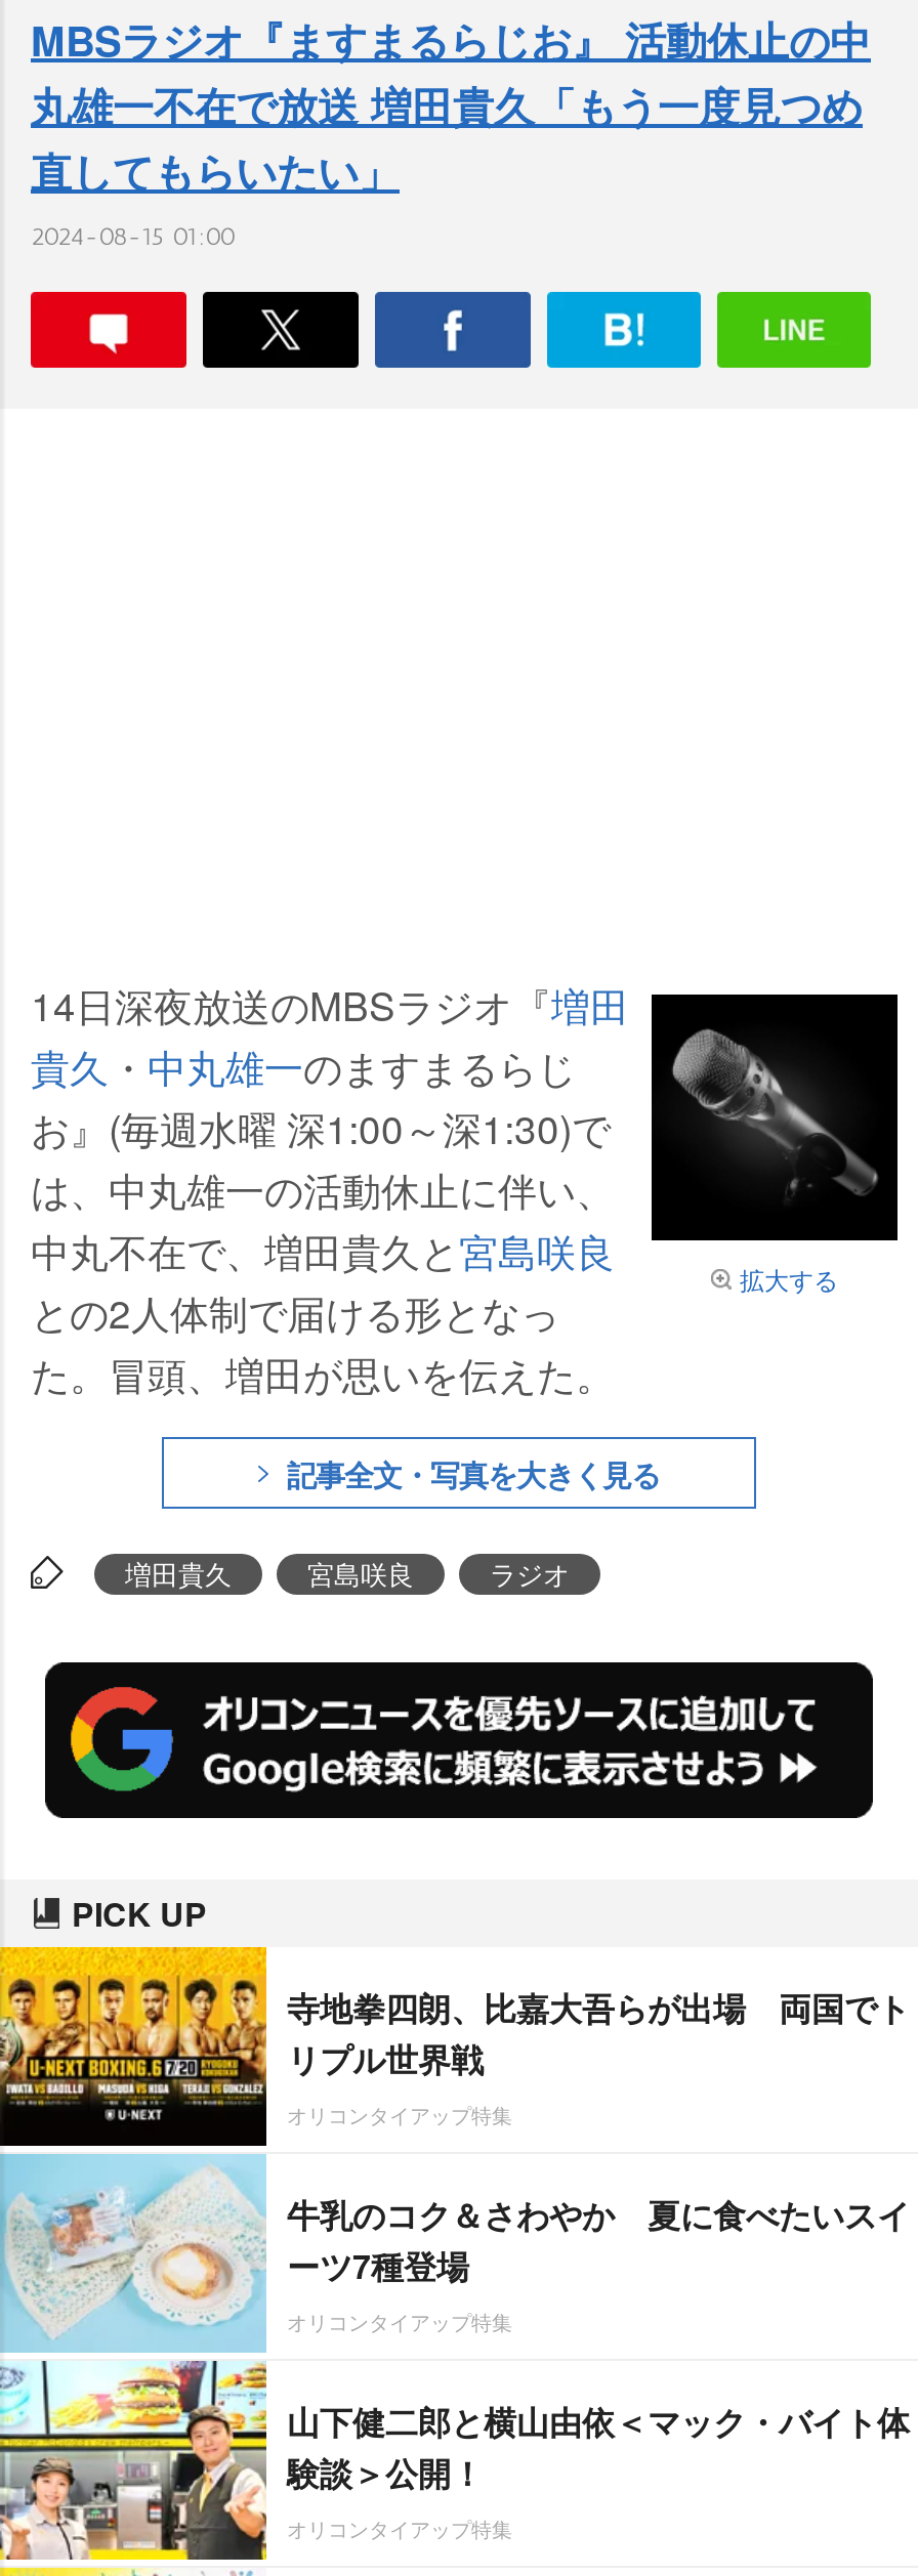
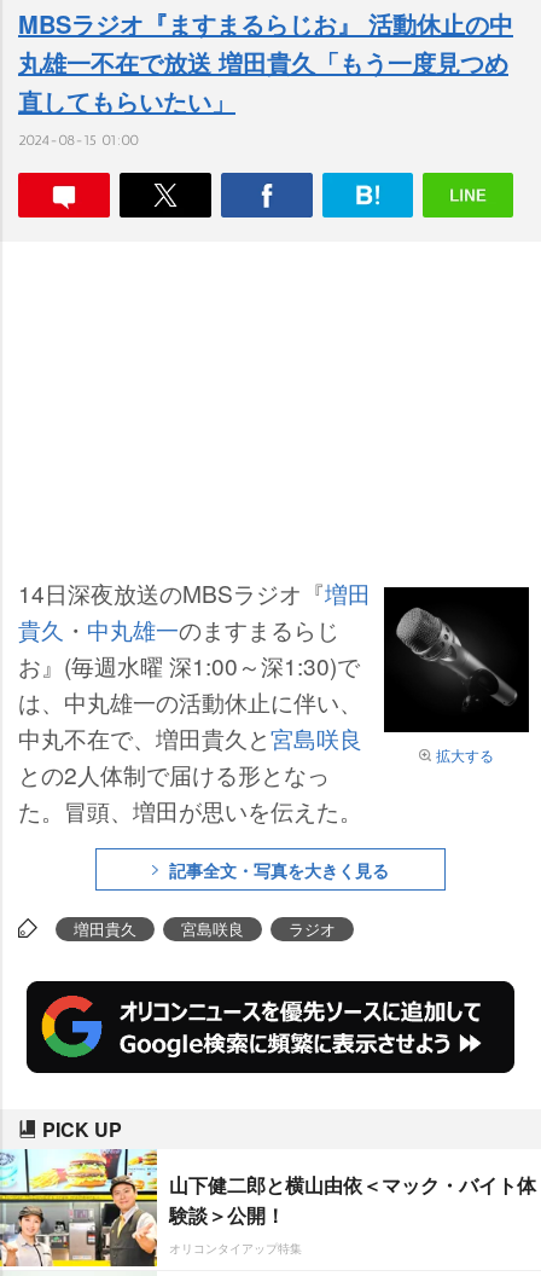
- [image]
- 寺地拳四朗、比嘉大吾らが出場 両国でト
- リプル世界戦
- オリコンタイアップ特集
- 牛乳のコク＆さわやか 夏に食べたいスイ
- ーツ7種登場
- オリコンタイアップ特集
